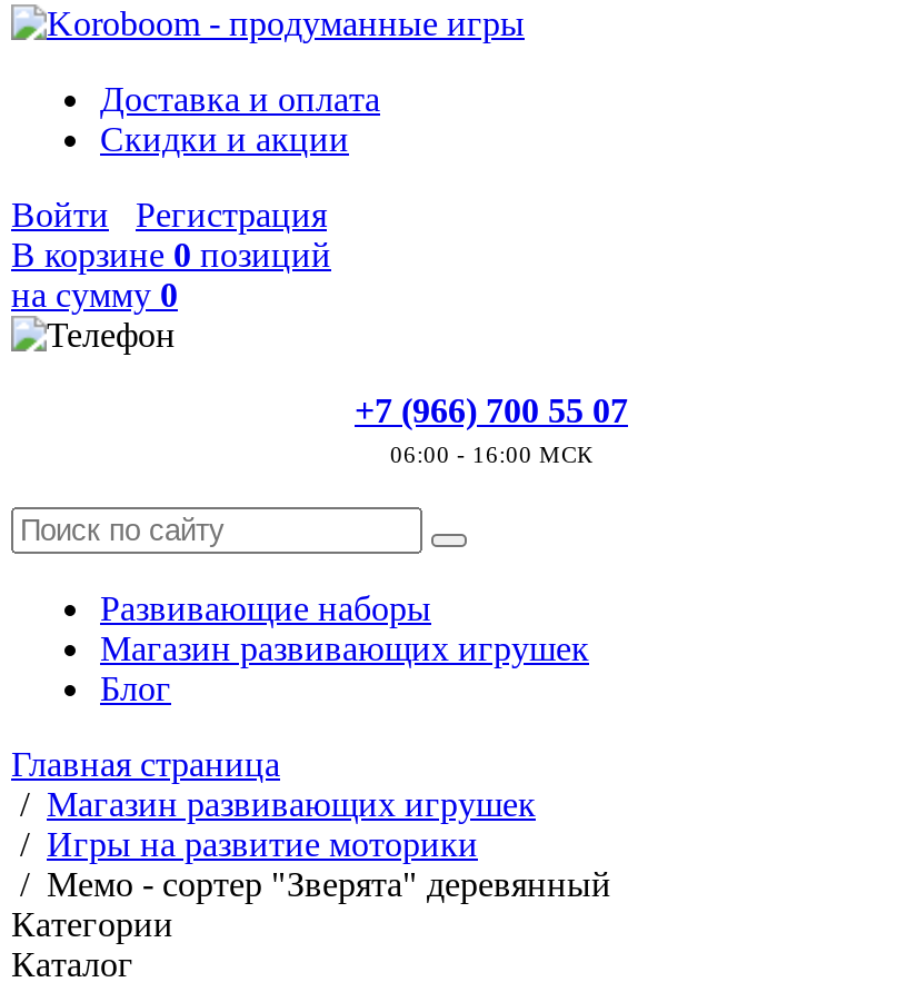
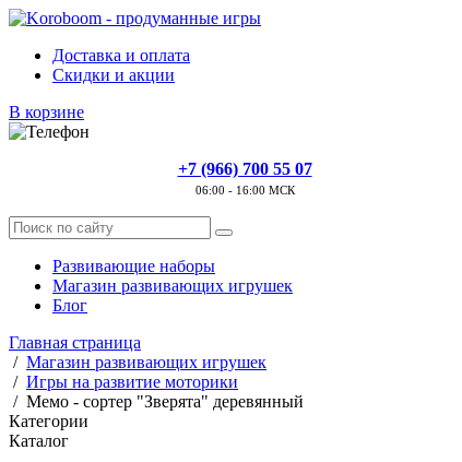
- Войти
- Регистрация
- В корзине 0 позиций
- на сумму 0
+ В корзине
